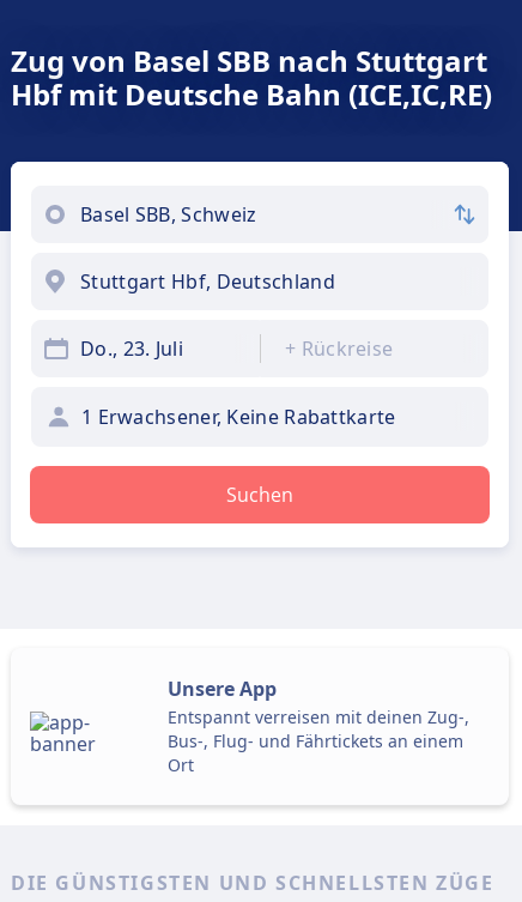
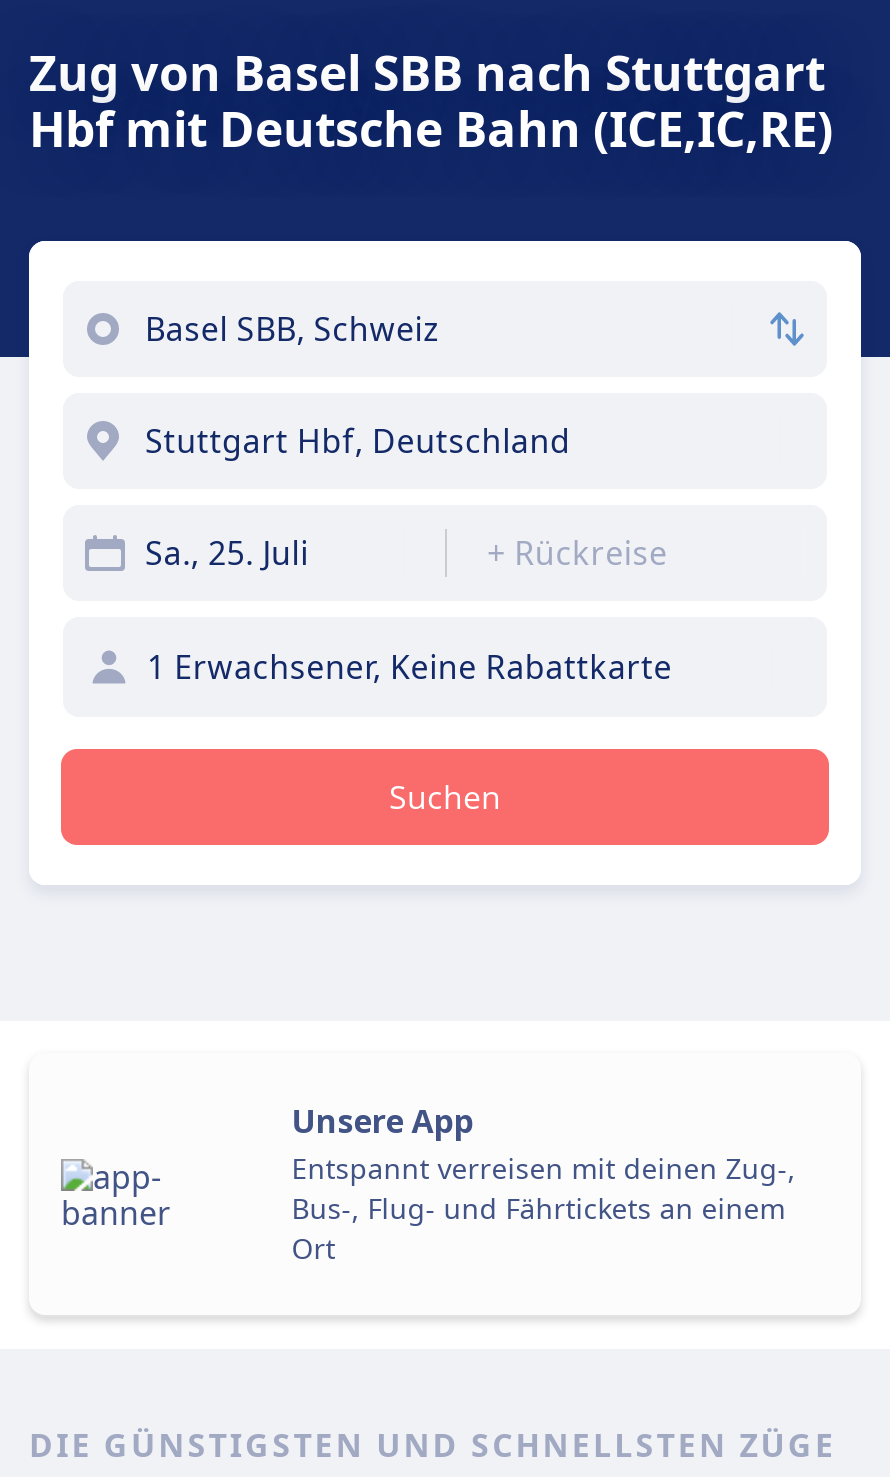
- Do., 23. Juli
+ Sa., 25. Juli
